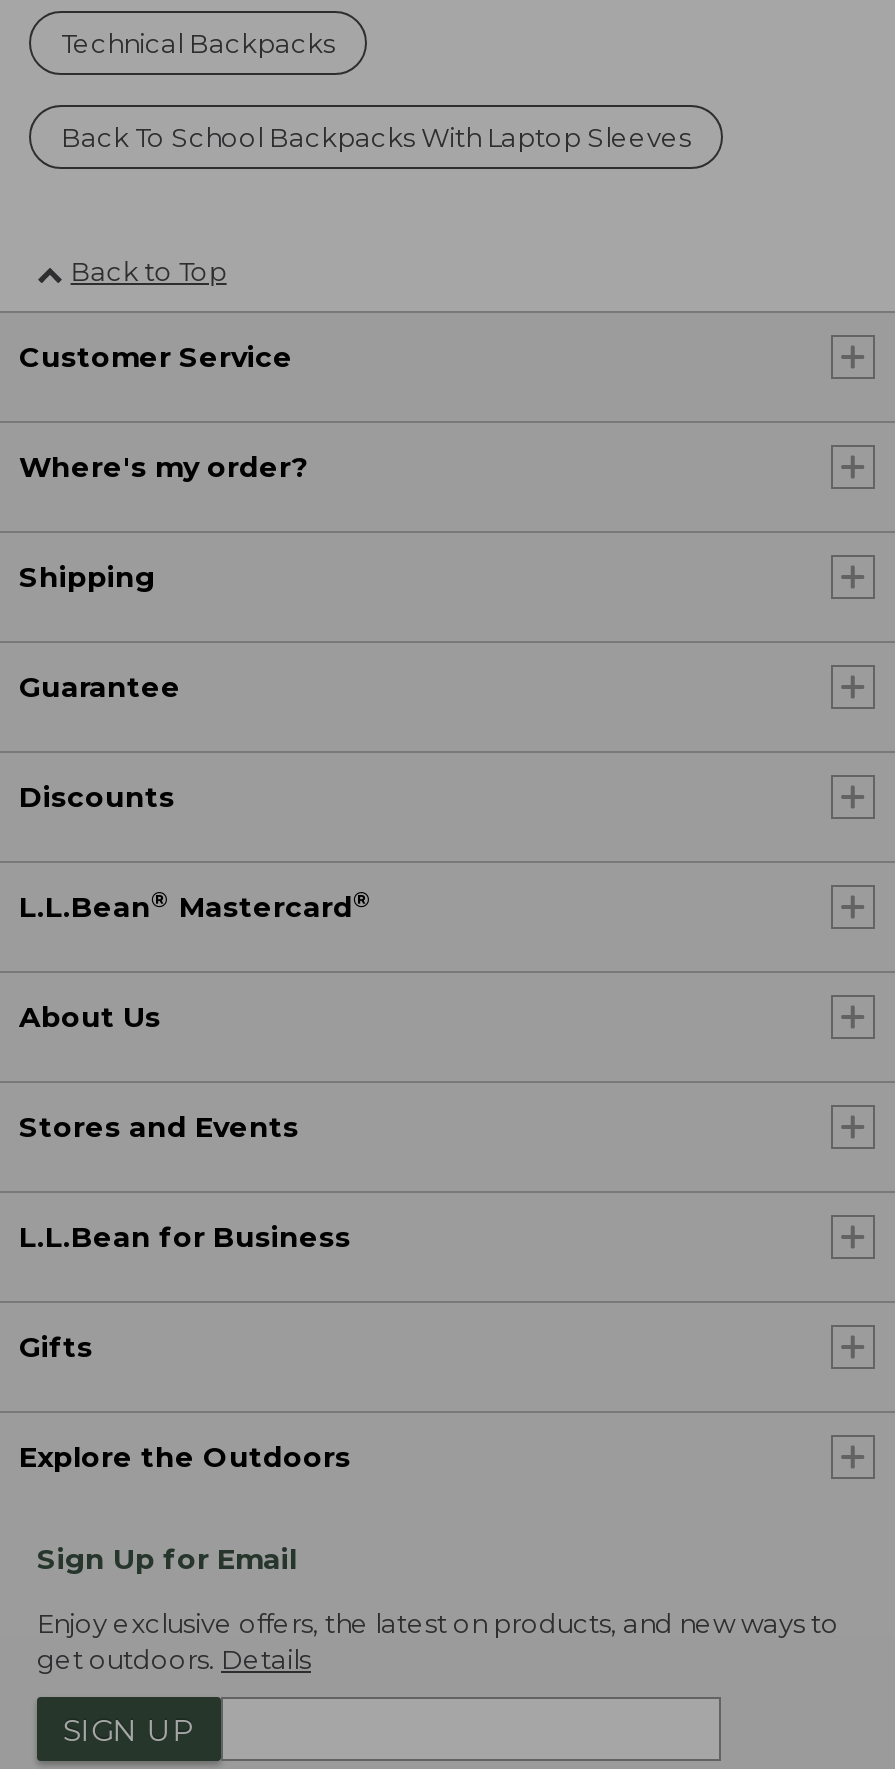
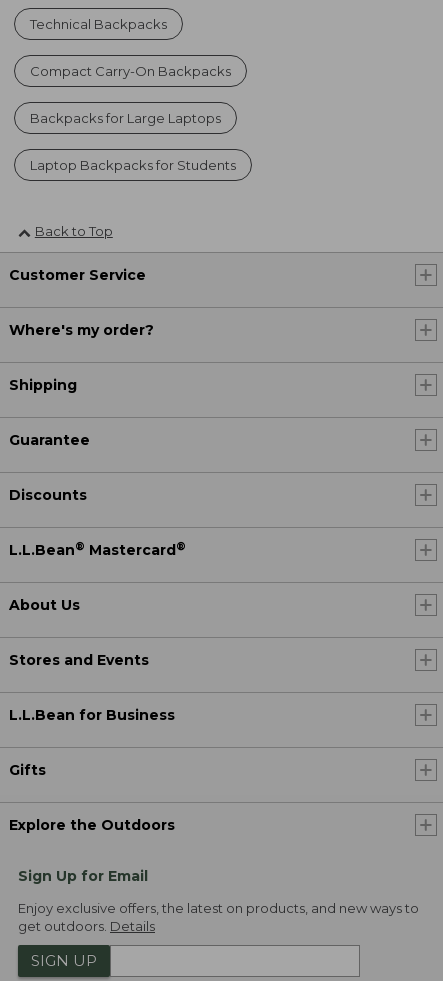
- Back To School Backpacks With Laptop Sleeves
+ Compact Carry-On Backpacks
+ Backpacks for Large Laptops
+ Laptop Backpacks for Students
